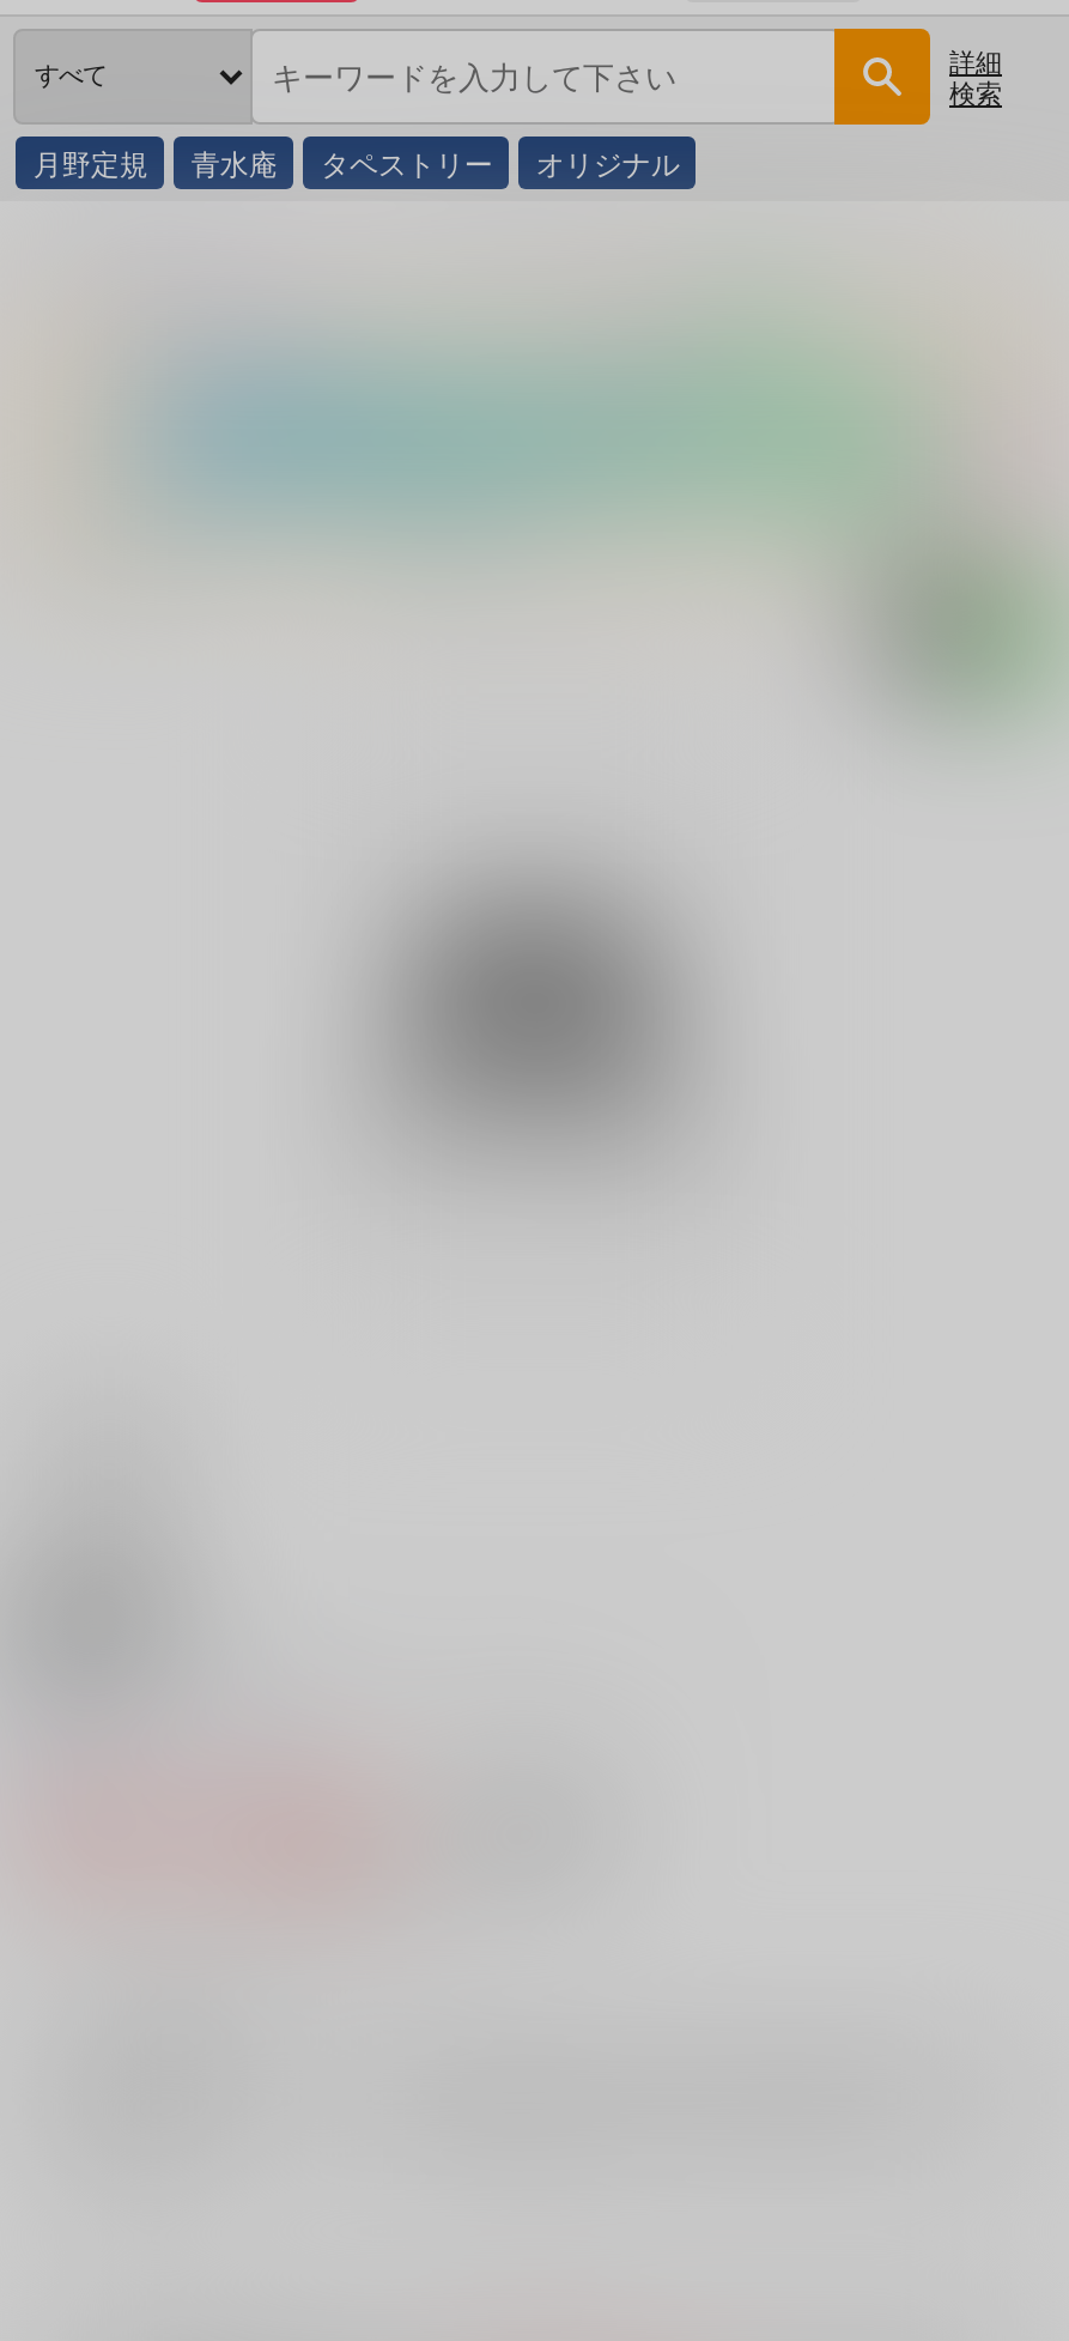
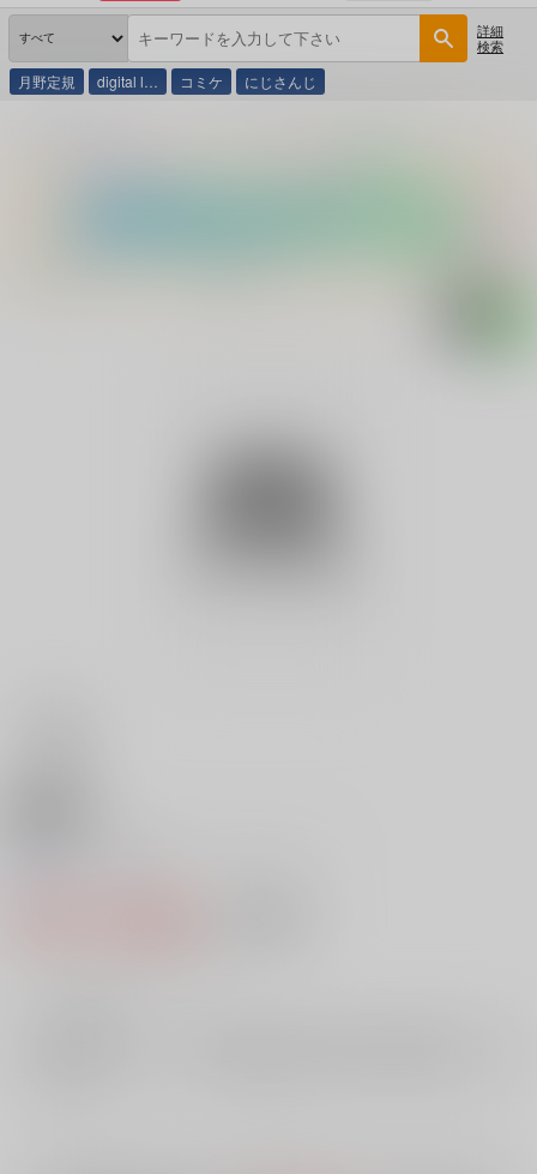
- 青水庵
- タペストリー
- オリジナル
+ digital l…
+ コミケ
+ にじさんじ
